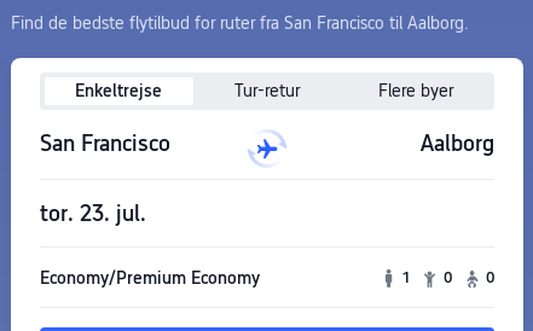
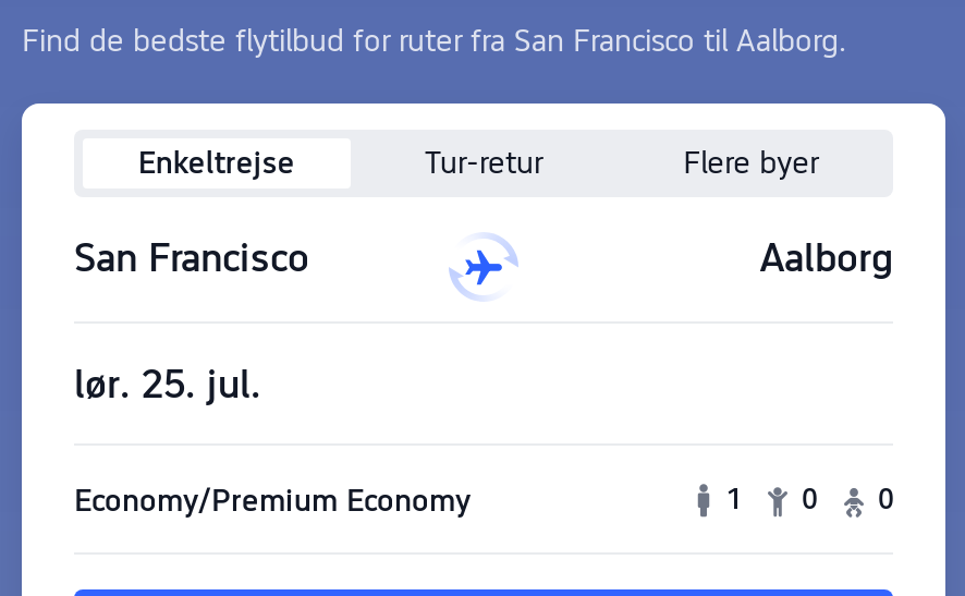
- tor. 23. jul.
+ lør. 25. jul.
